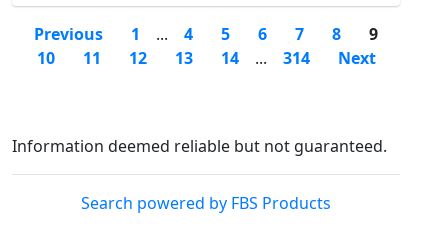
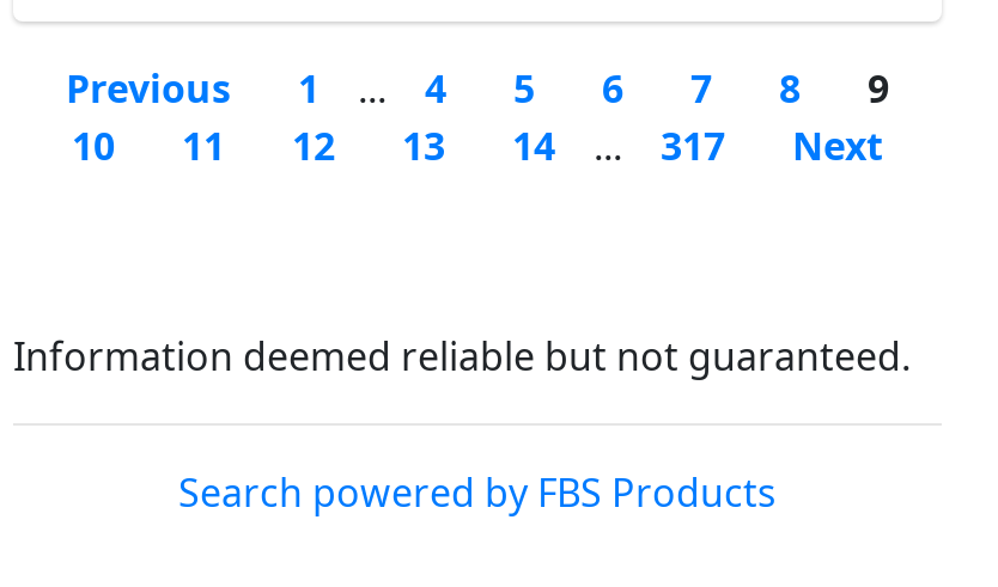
- 10 11 12 13 14 ... 314 Next
+ 10 11 12 13 14 ... 317 Next
